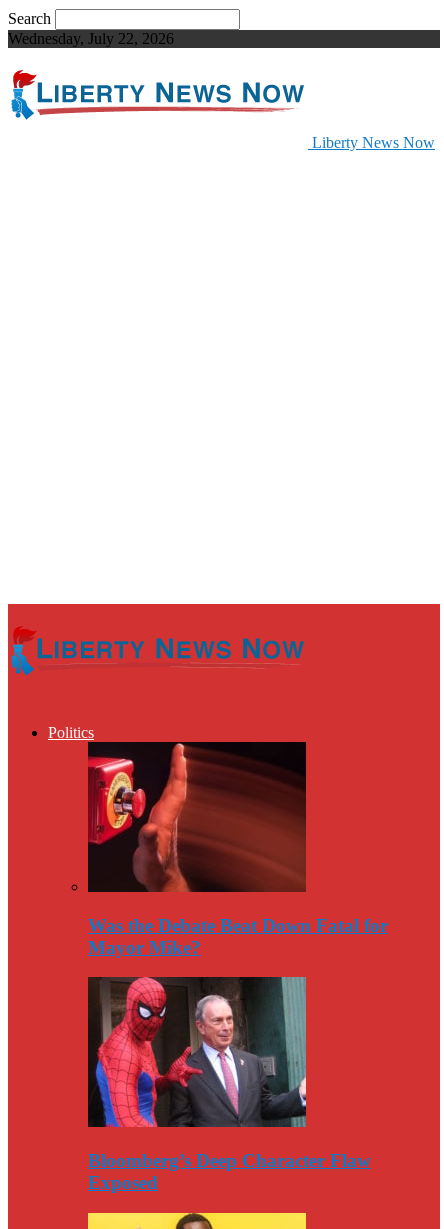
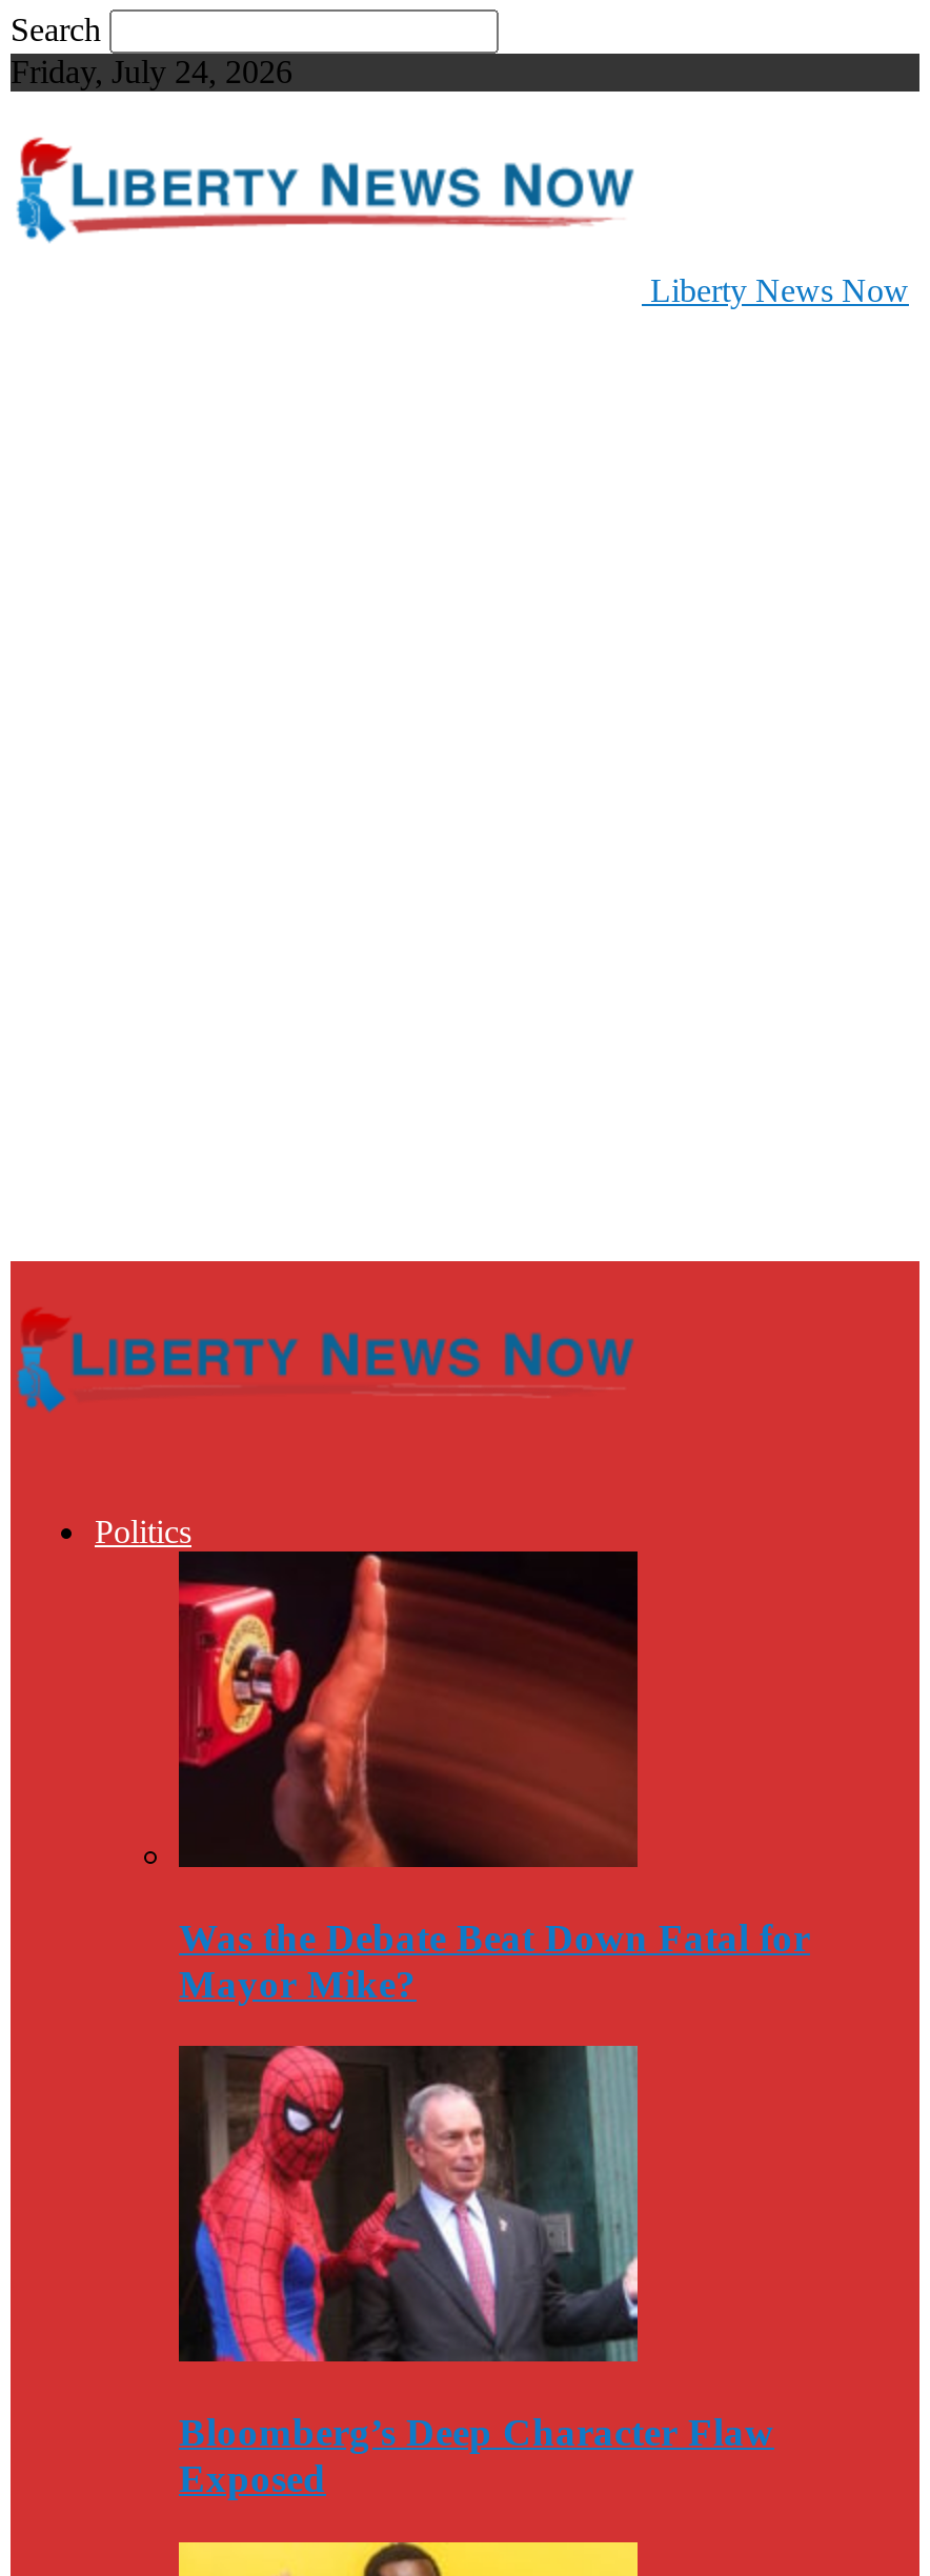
- Wednesday, July 22, 2026
+ Friday, July 24, 2026
